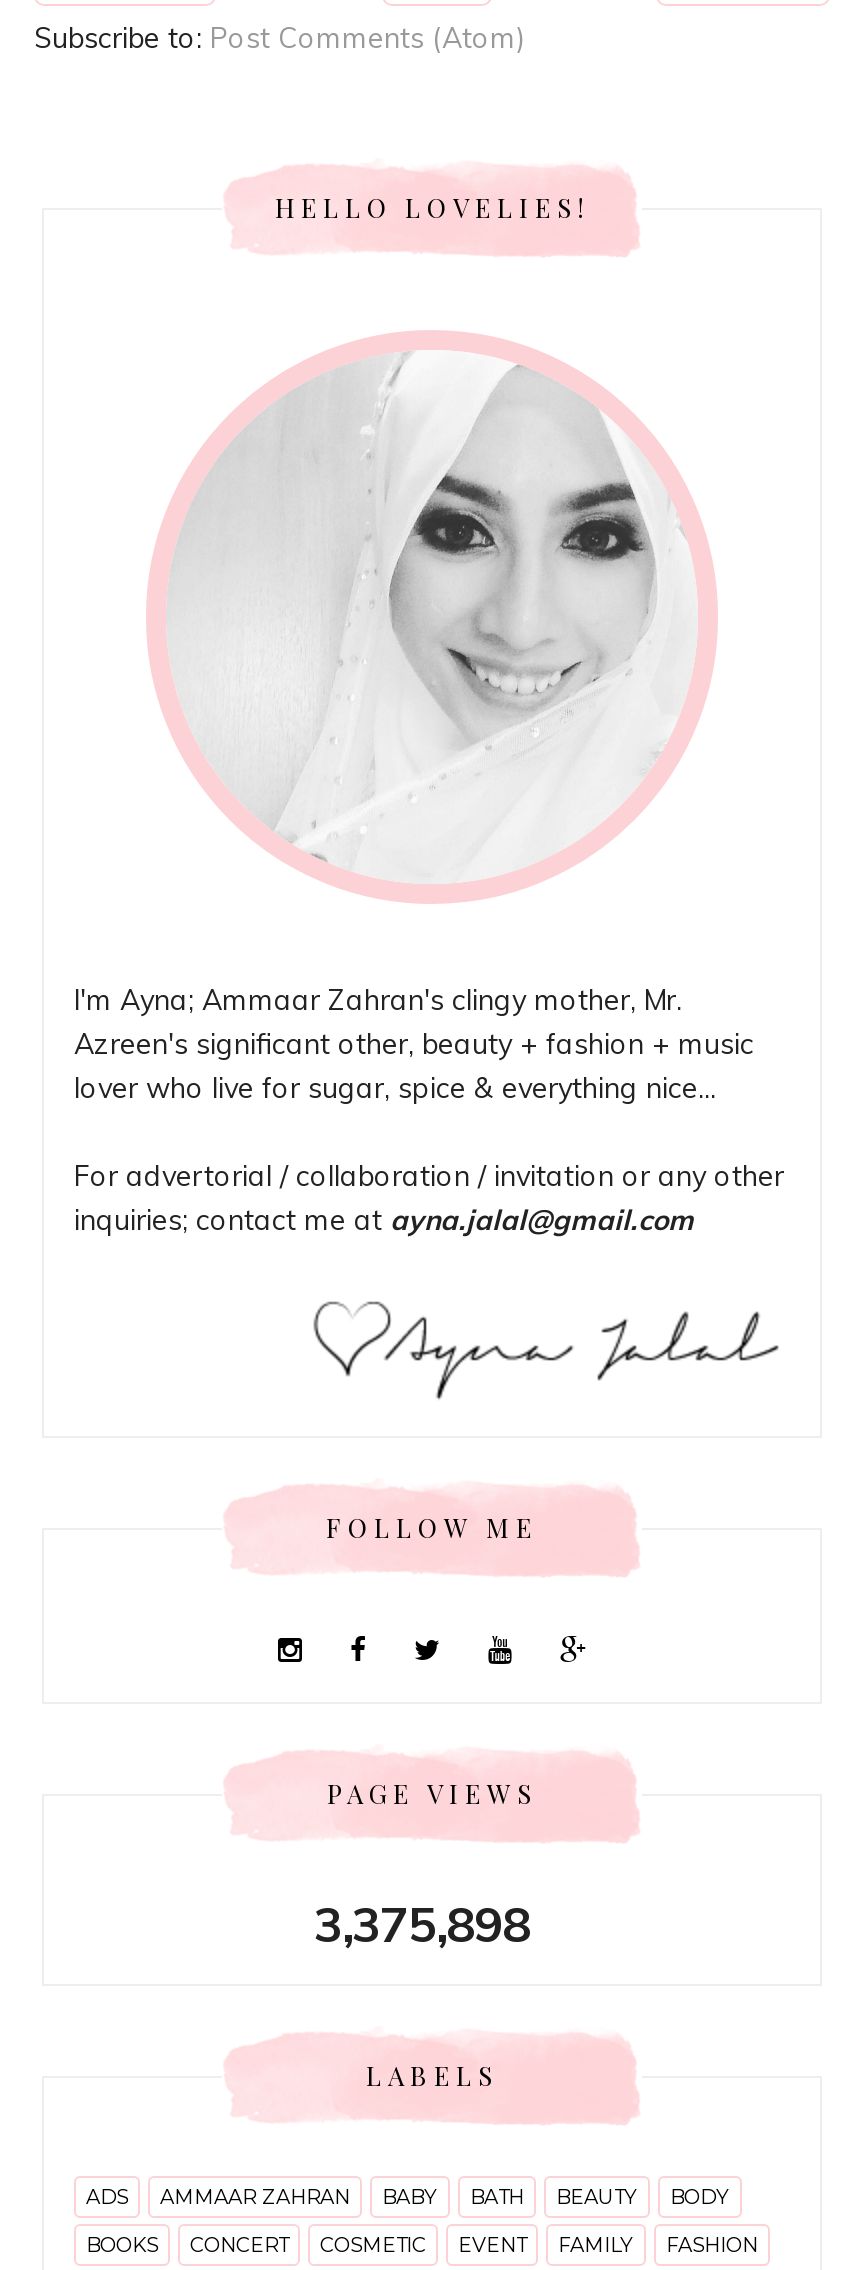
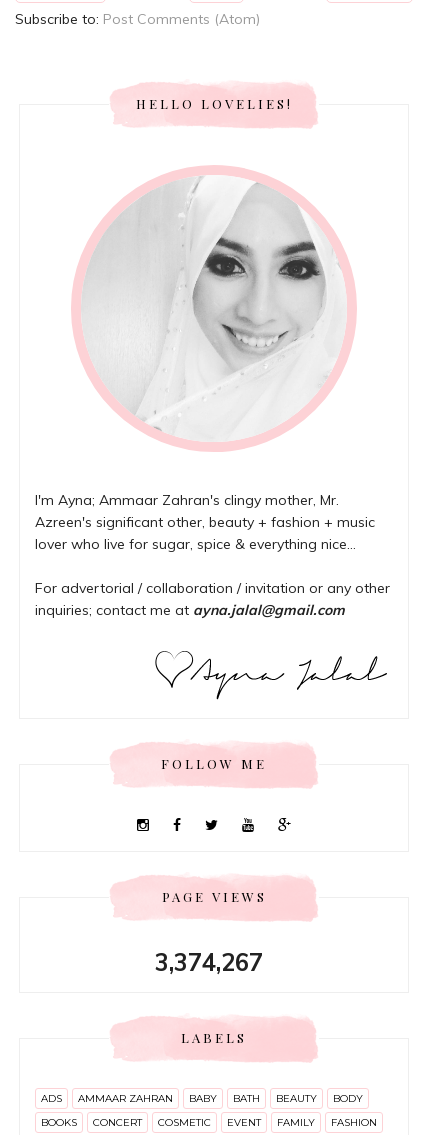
- 3,375,898
+ 3,374,267
